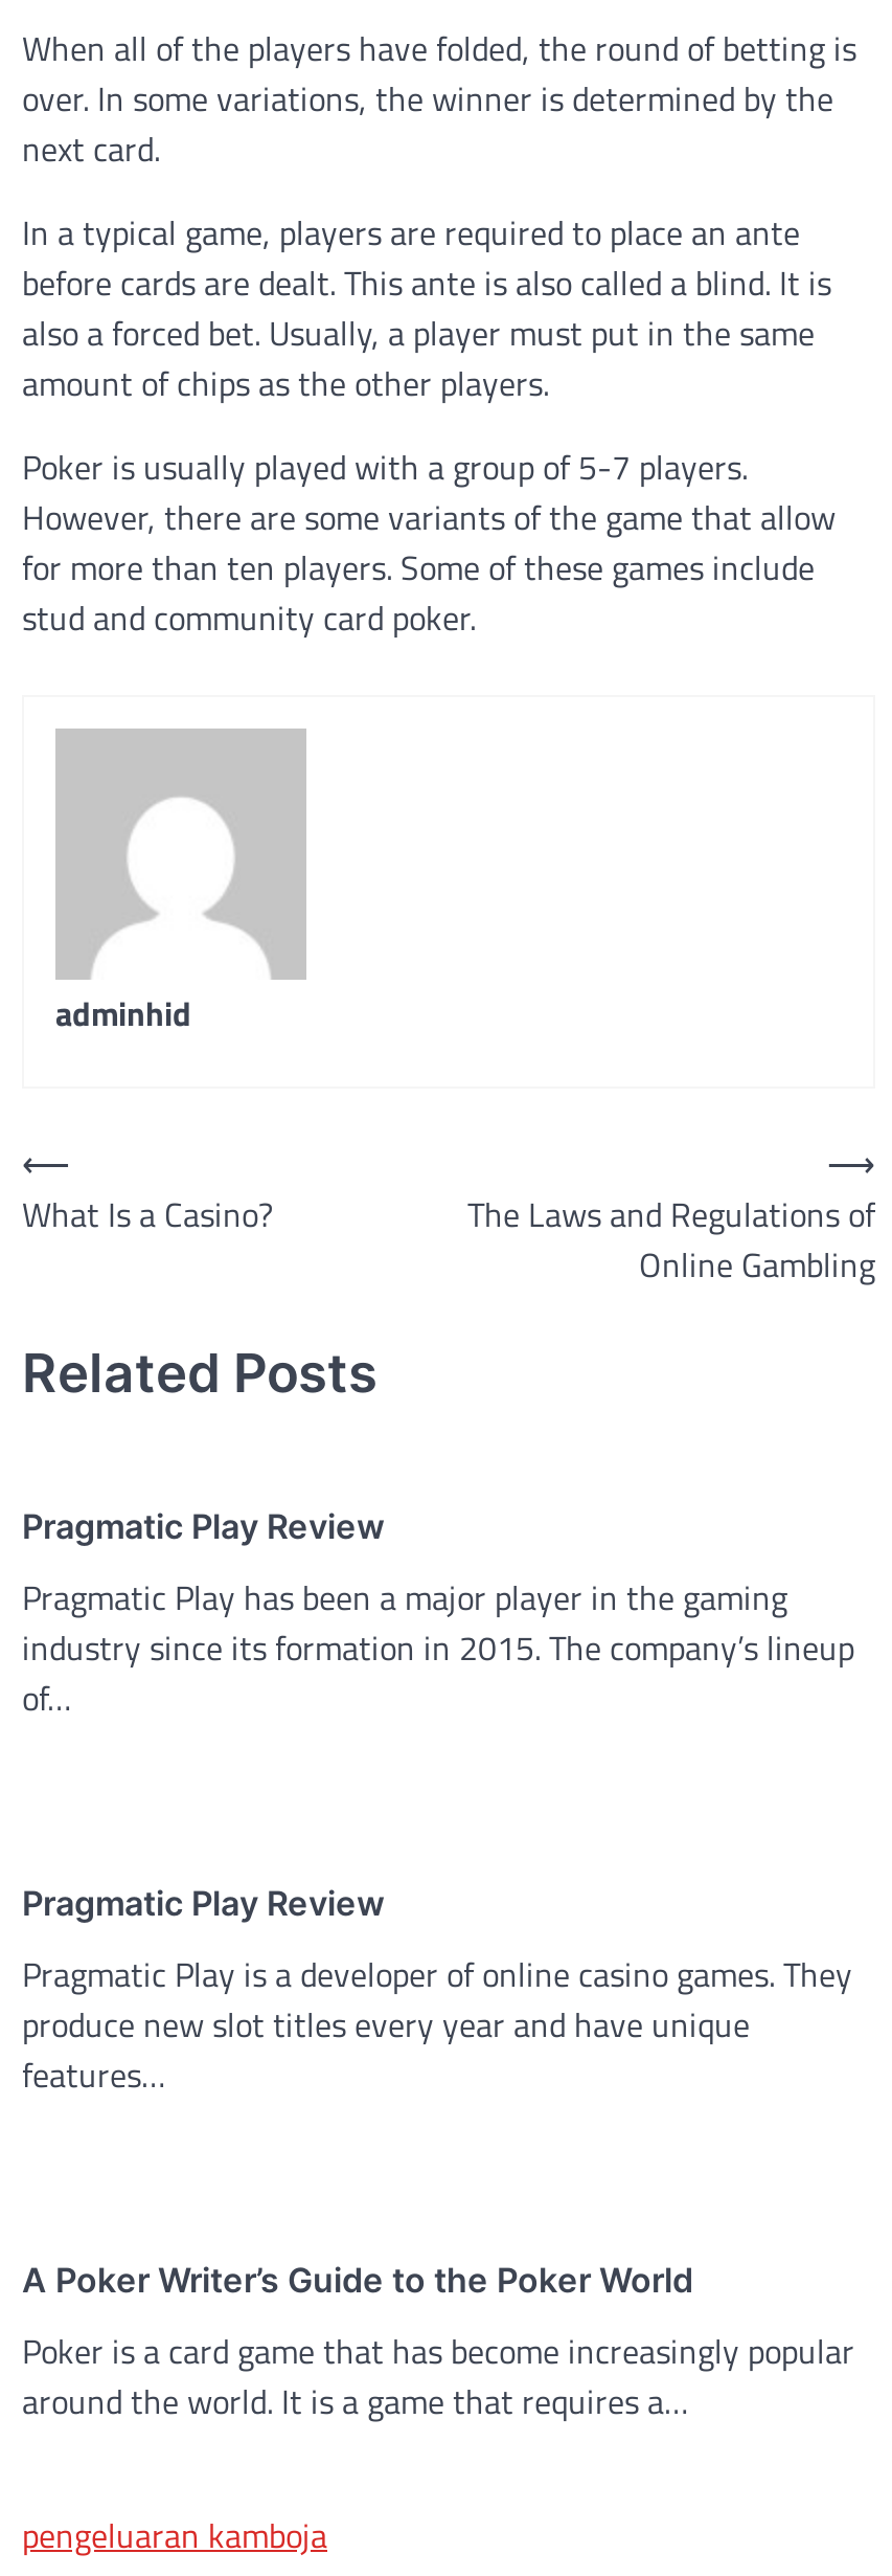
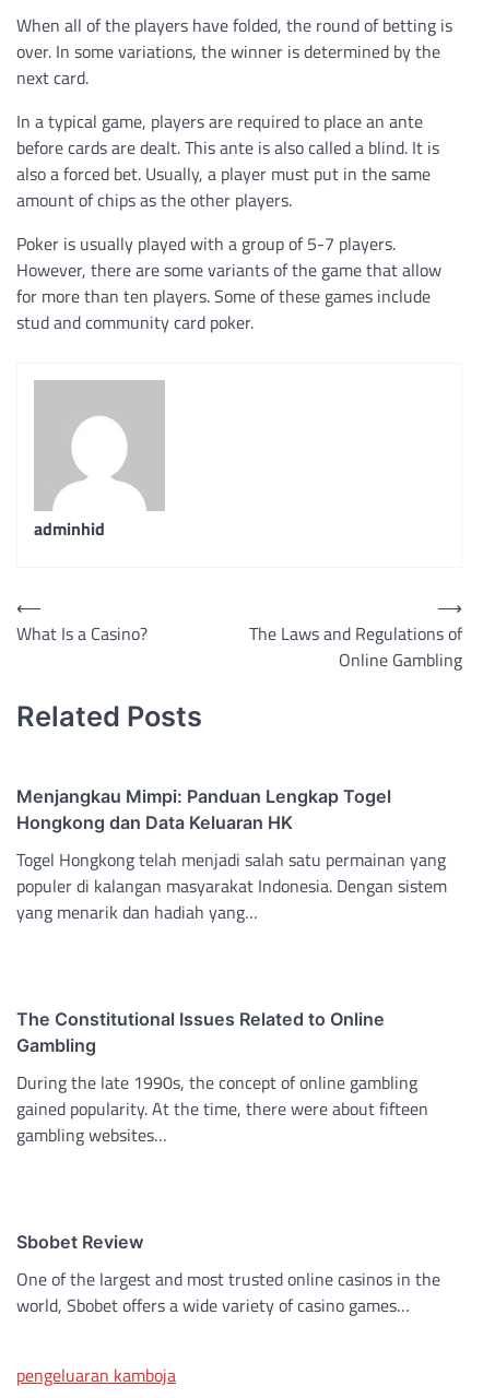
- Pragmatic Play Review
+ Menjangkau Mimpi: Panduan Lengkap Togel
+ Hongkong dan Data Keluaran HK

- Pragmatic Play has been a major player in the gaming
- industry since its formation in 2015. The company’s lineup
- of…
+ Togel Hongkong telah menjadi salah satu permainan yang
+ populer di kalangan masyarakat Indonesia. Dengan sistem
+ yang menarik dan hadiah yang…

- Pragmatic Play Review
+ The Constitutional Issues Related to Online
+ Gambling

- Pragmatic Play is a developer of online casino games. They
- produce new slot titles every year and have unique
- features…
+ During the late 1990s, the concept of online gambling
+ gained popularity. At the time, there were about fifteen
+ gambling websites…

- A Poker Writer’s Guide to the Poker World
+ Sbobet Review

- Poker is a card game that has become increasingly popular
- around the world. It is a game that requires a…
+ One of the largest and most trusted online casinos in the
+ world, Sbobet offers a wide variety of casino games…
